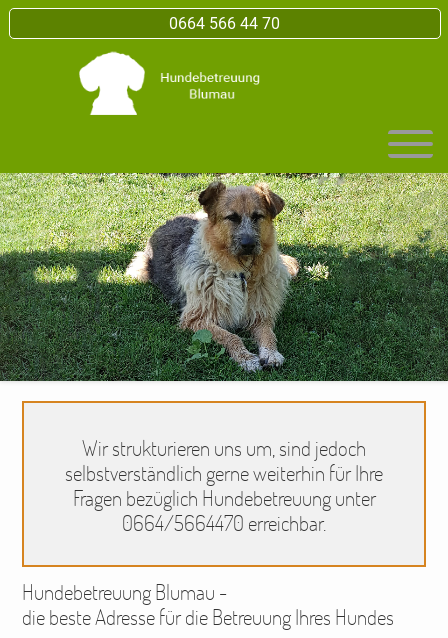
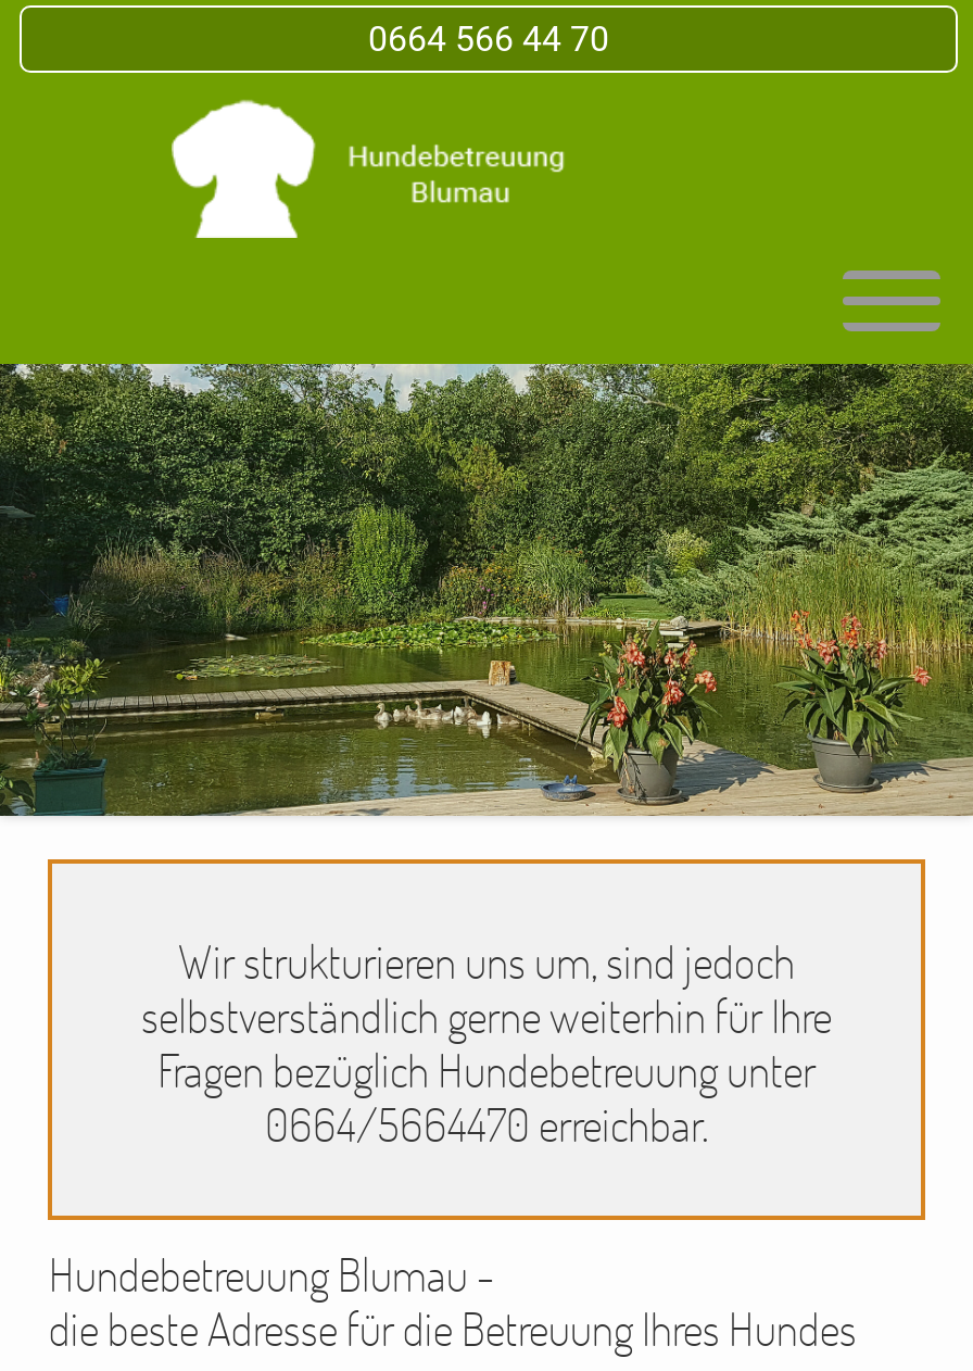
- [image]
+ [image]
